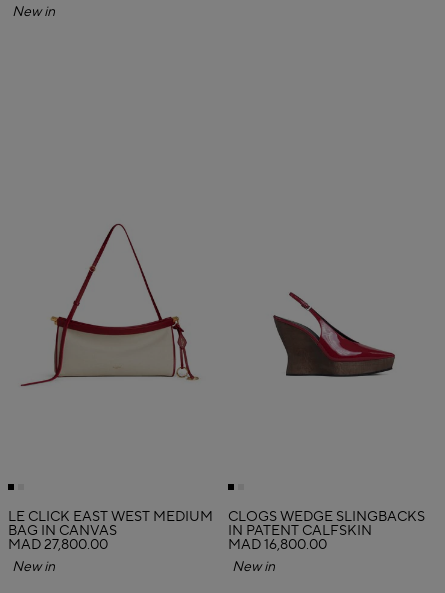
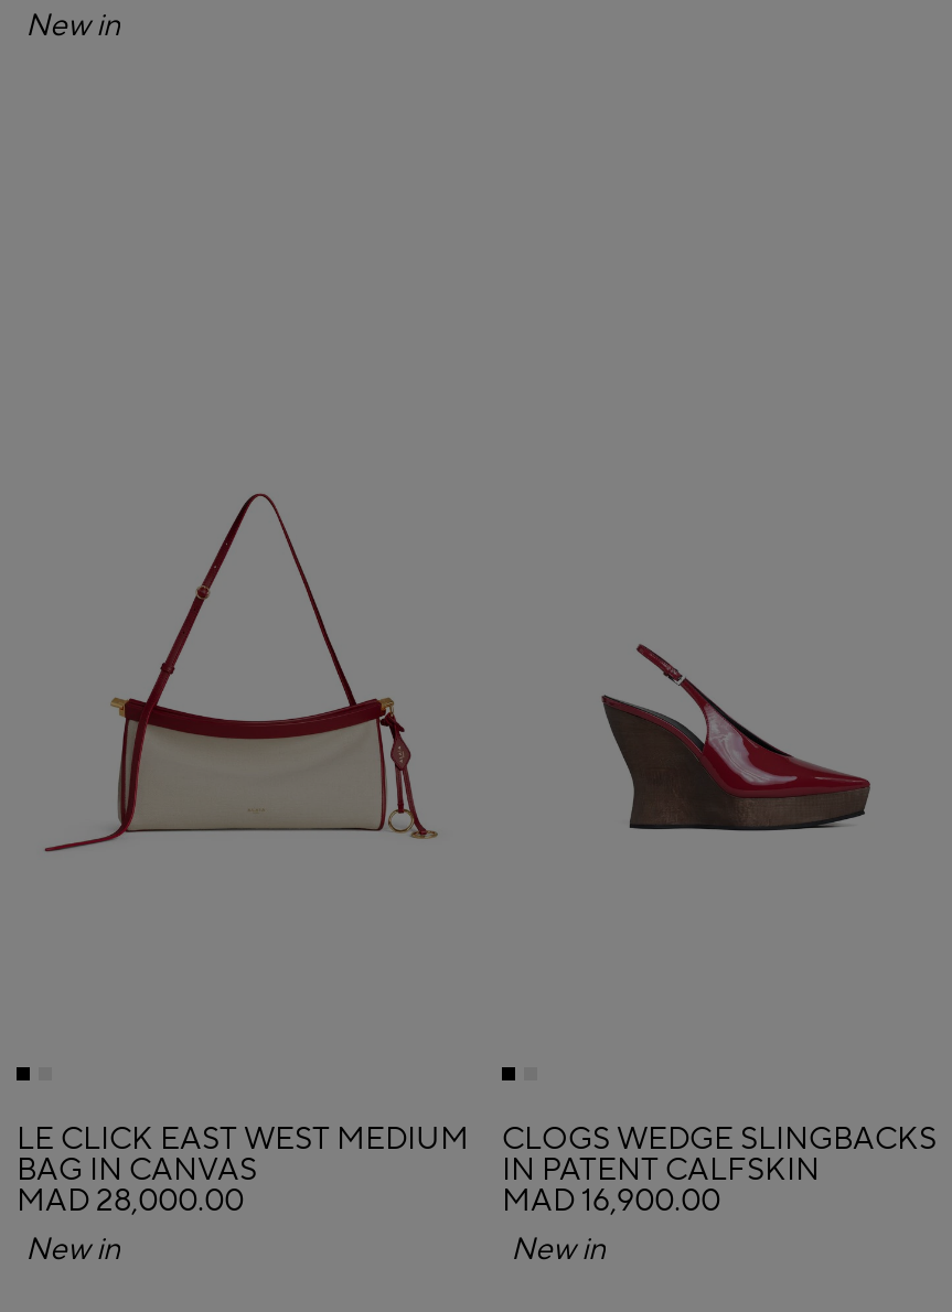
- MAD 27,800.00
+ MAD 28,000.00

- MAD 16,800.00
+ MAD 16,900.00
